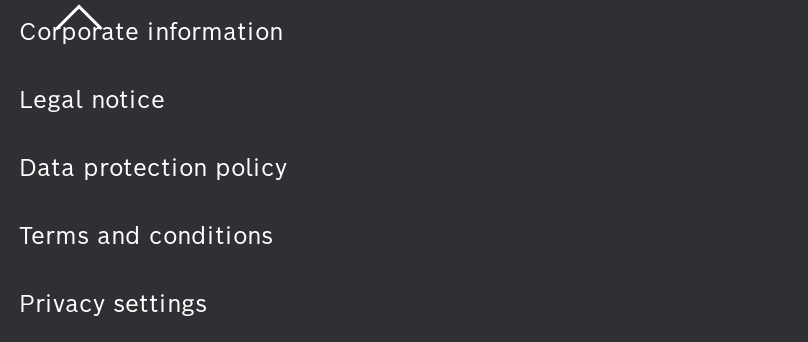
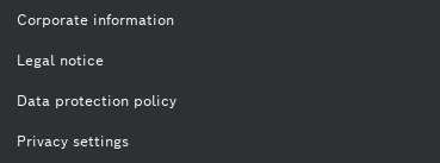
- Terms and conditions
